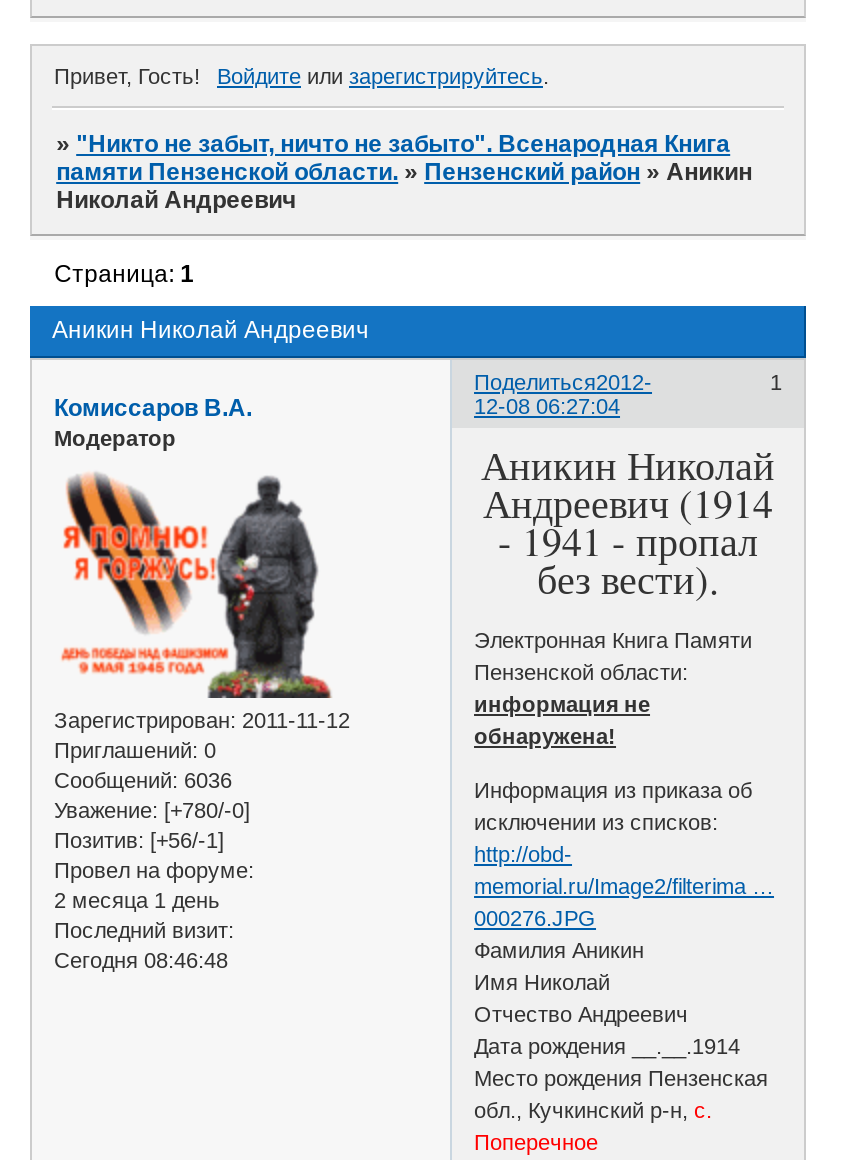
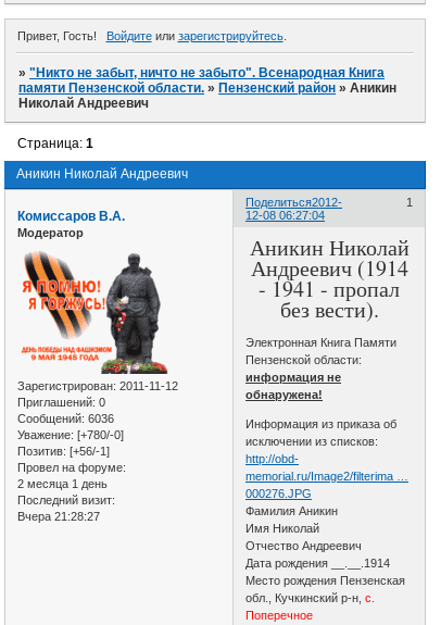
- Сегодня 08:46:48
+ Вчера 21:28:27
